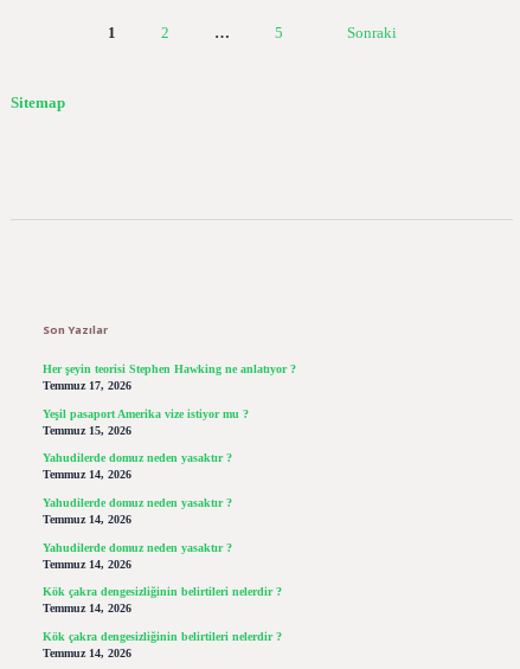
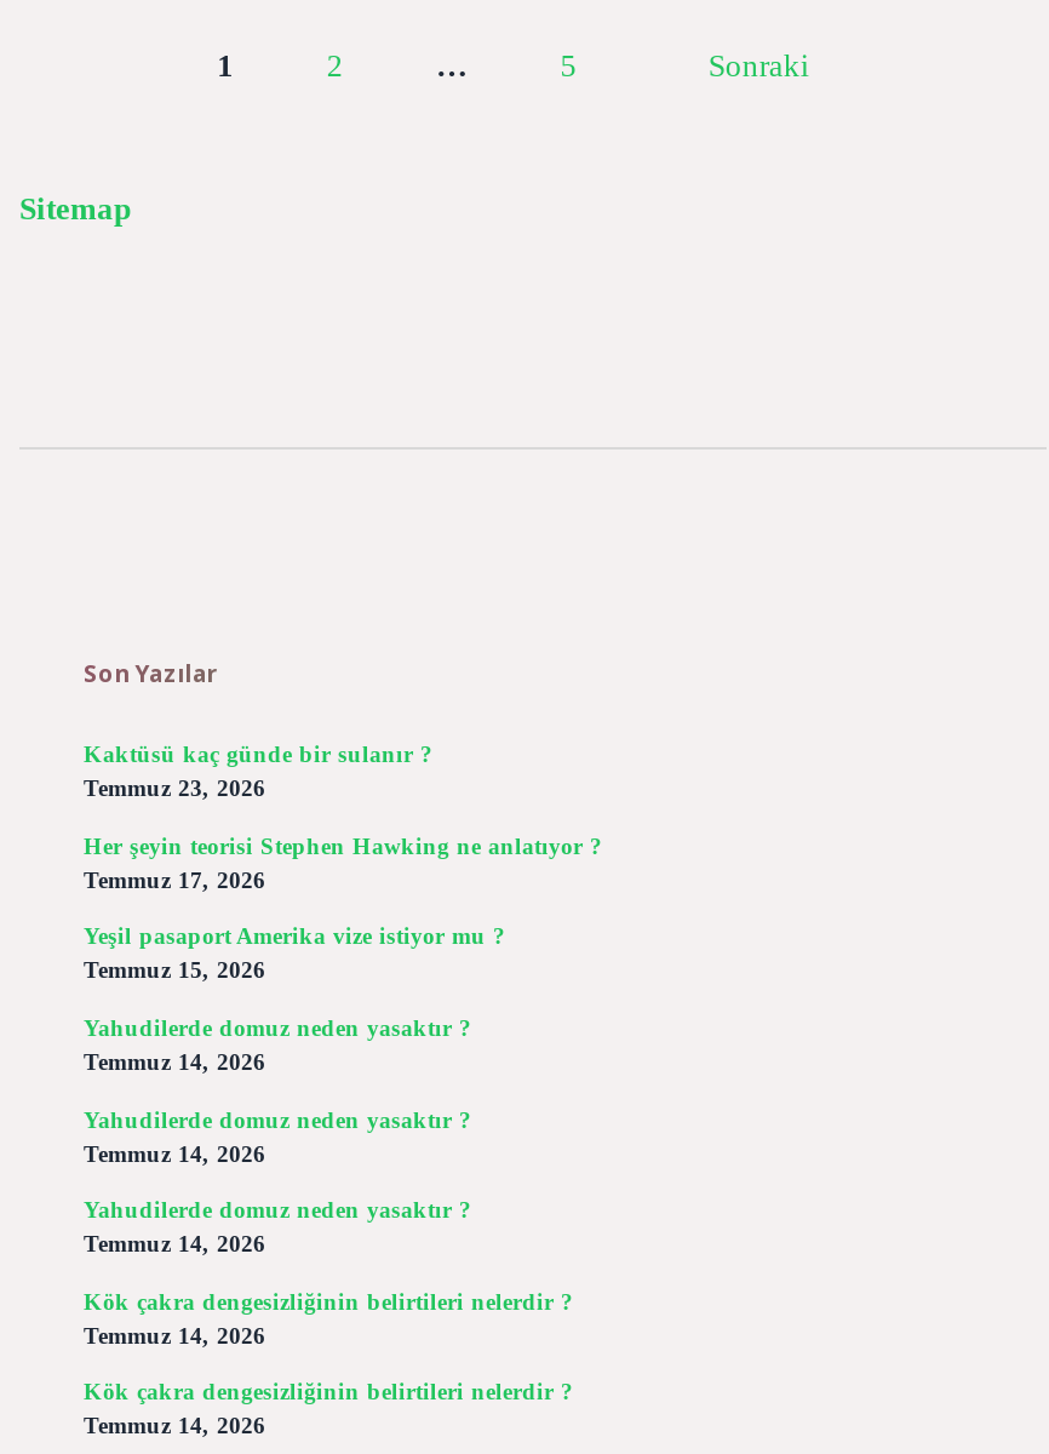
+ Kaktüsü kaç günde bir sulanır ?
+ Temmuz 23, 2026
